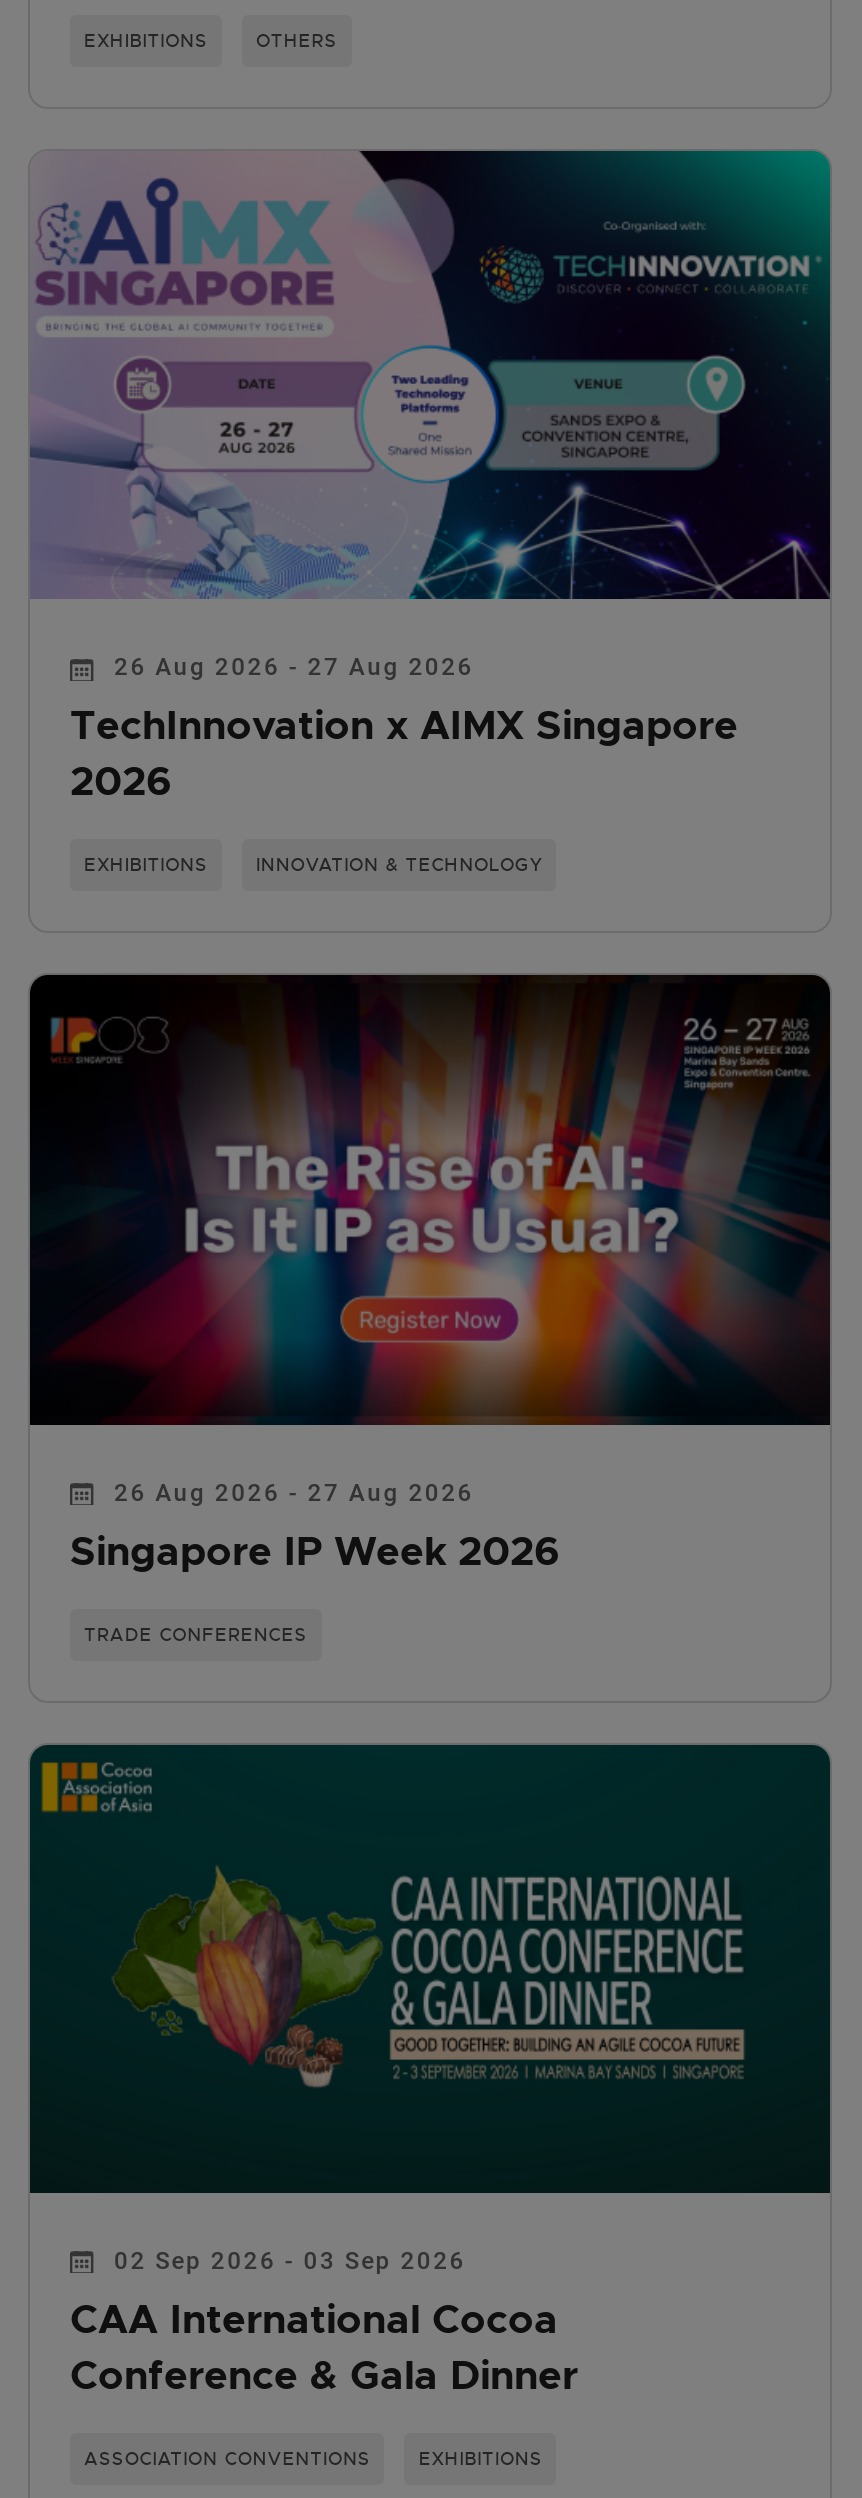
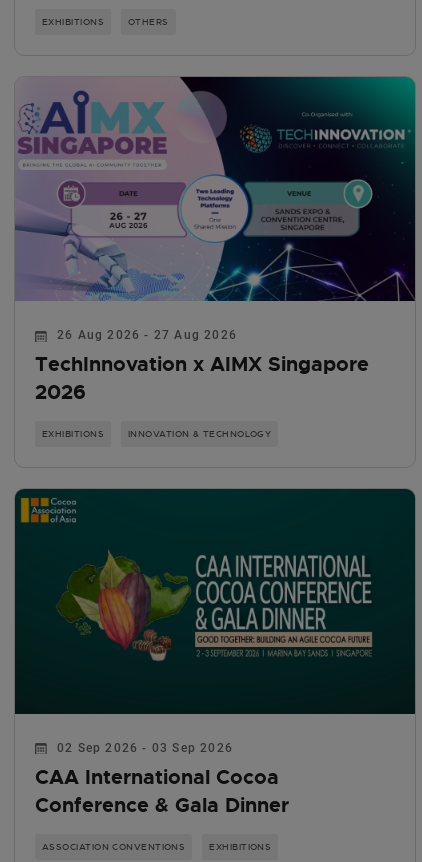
- [image]
- 26 Aug 2026 - 27 Aug 2026
- Singapore IP Week 2026
- TRADE CONFERENCES
